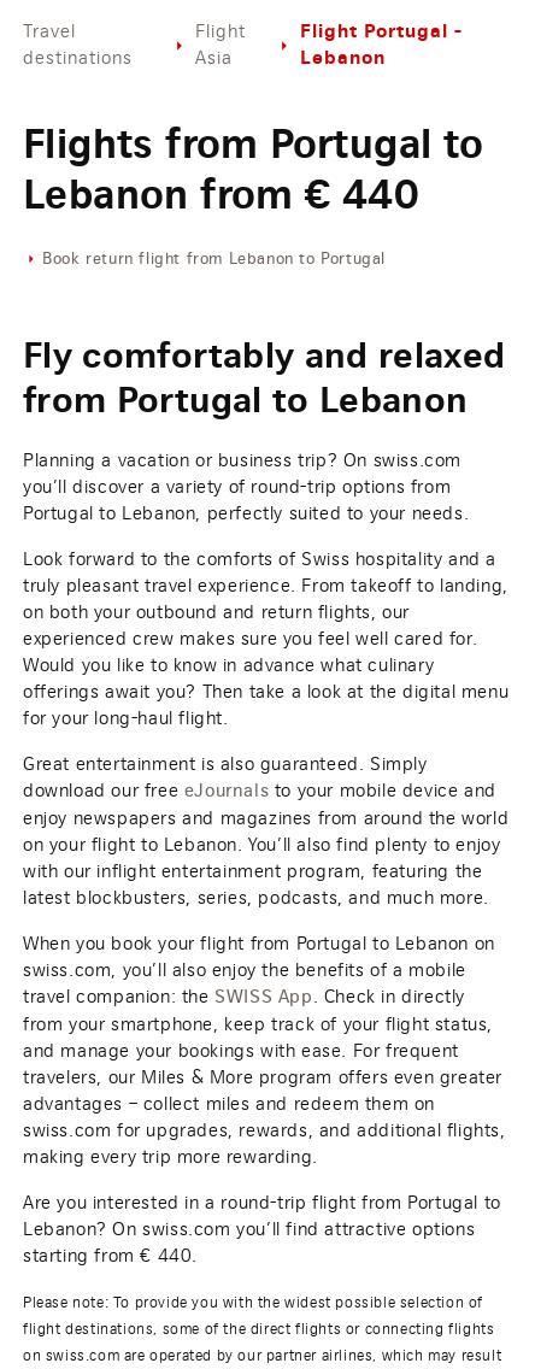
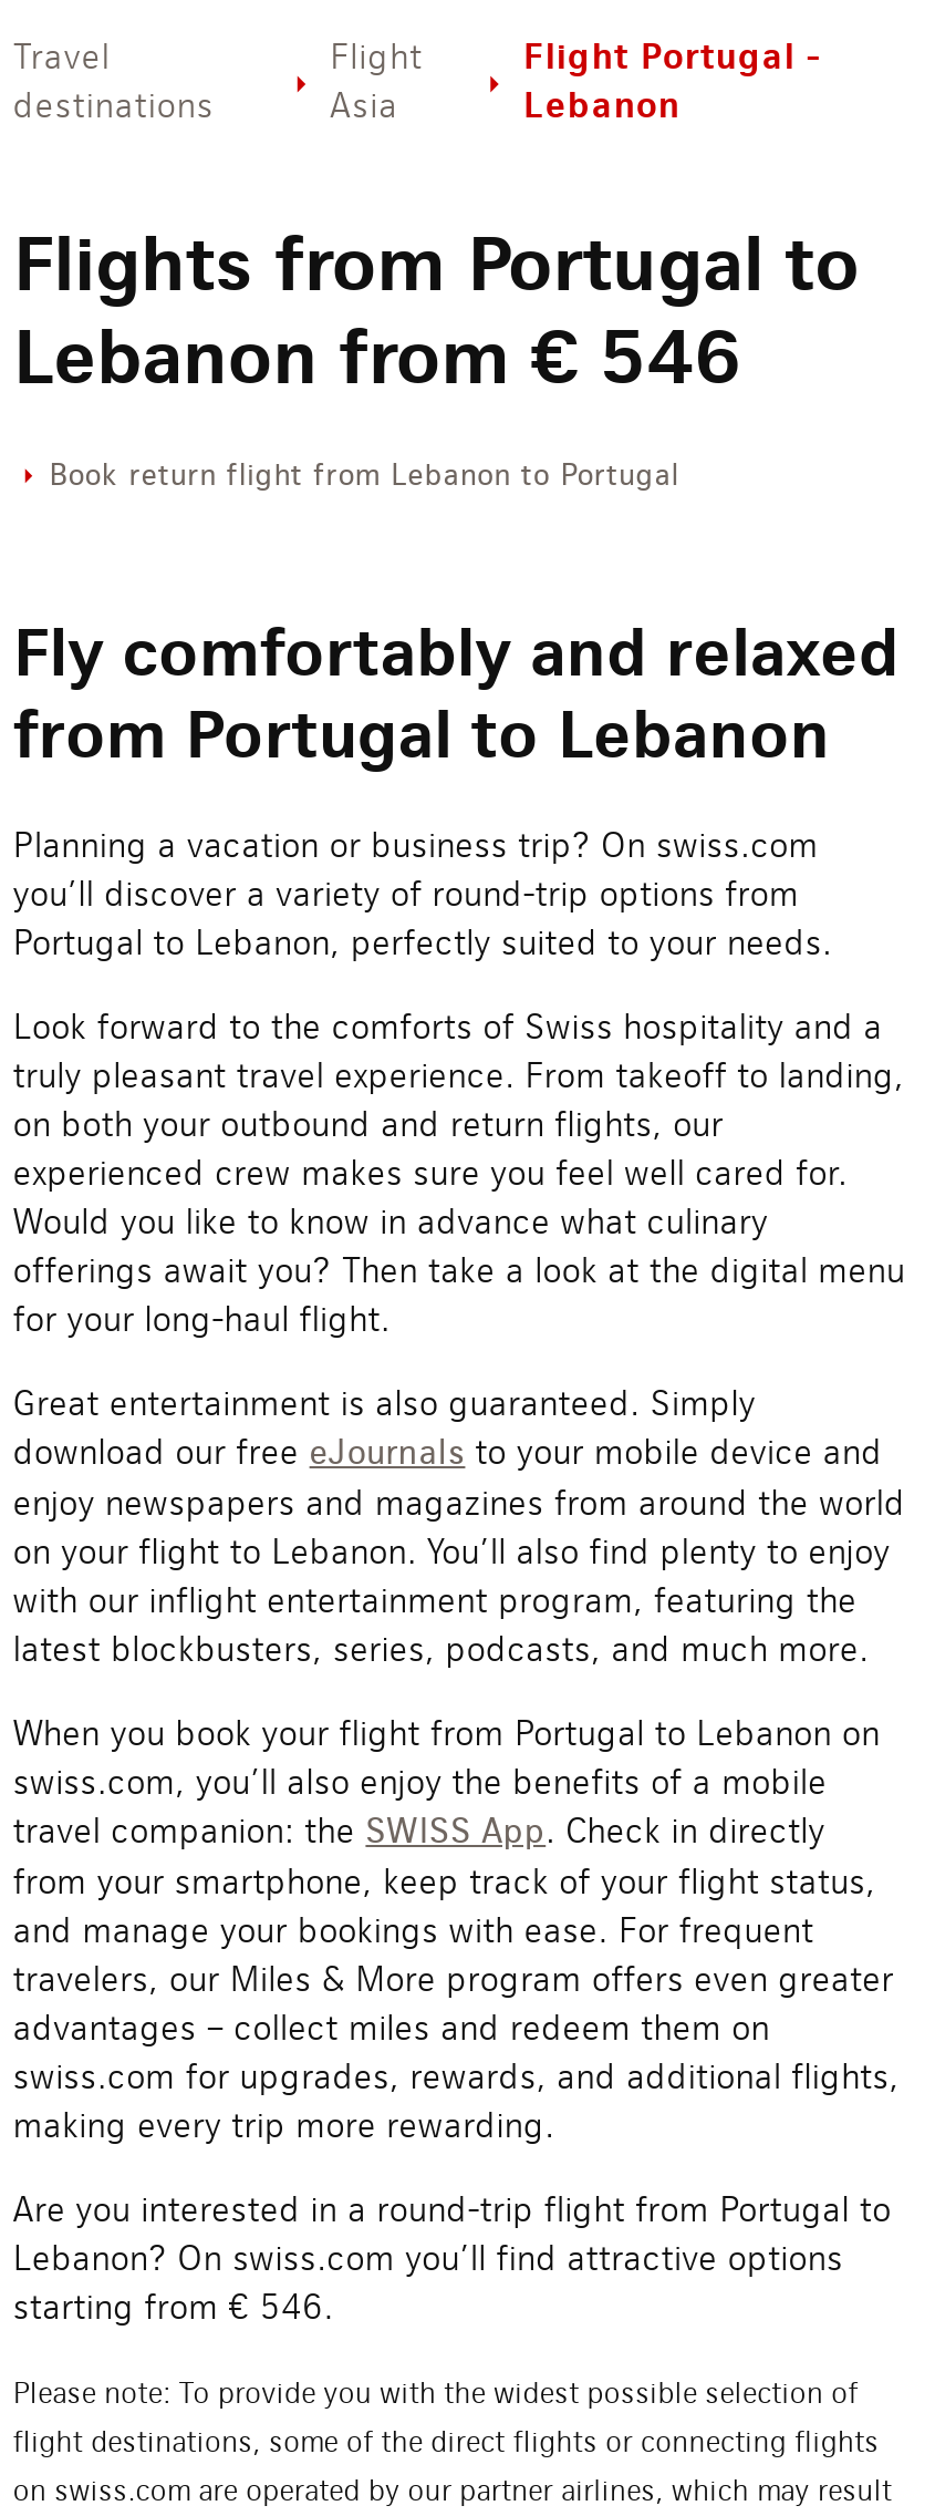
- Lebanon from €440
+ Lebanon from €546

- starting from €440.
+ starting from €546.
